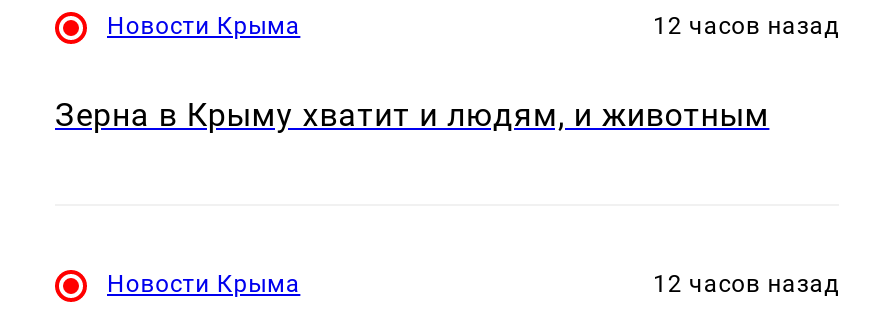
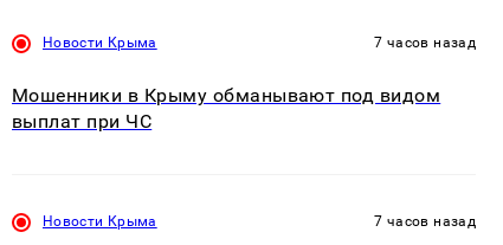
- 12 часов назад
+ 7 часов назад

- Зерна в Крыму хватит и людям, и животным
+ Мошенники в Крыму обманывают под видом
+ выплат при ЧС

- 12 часов назад
+ 7 часов назад
